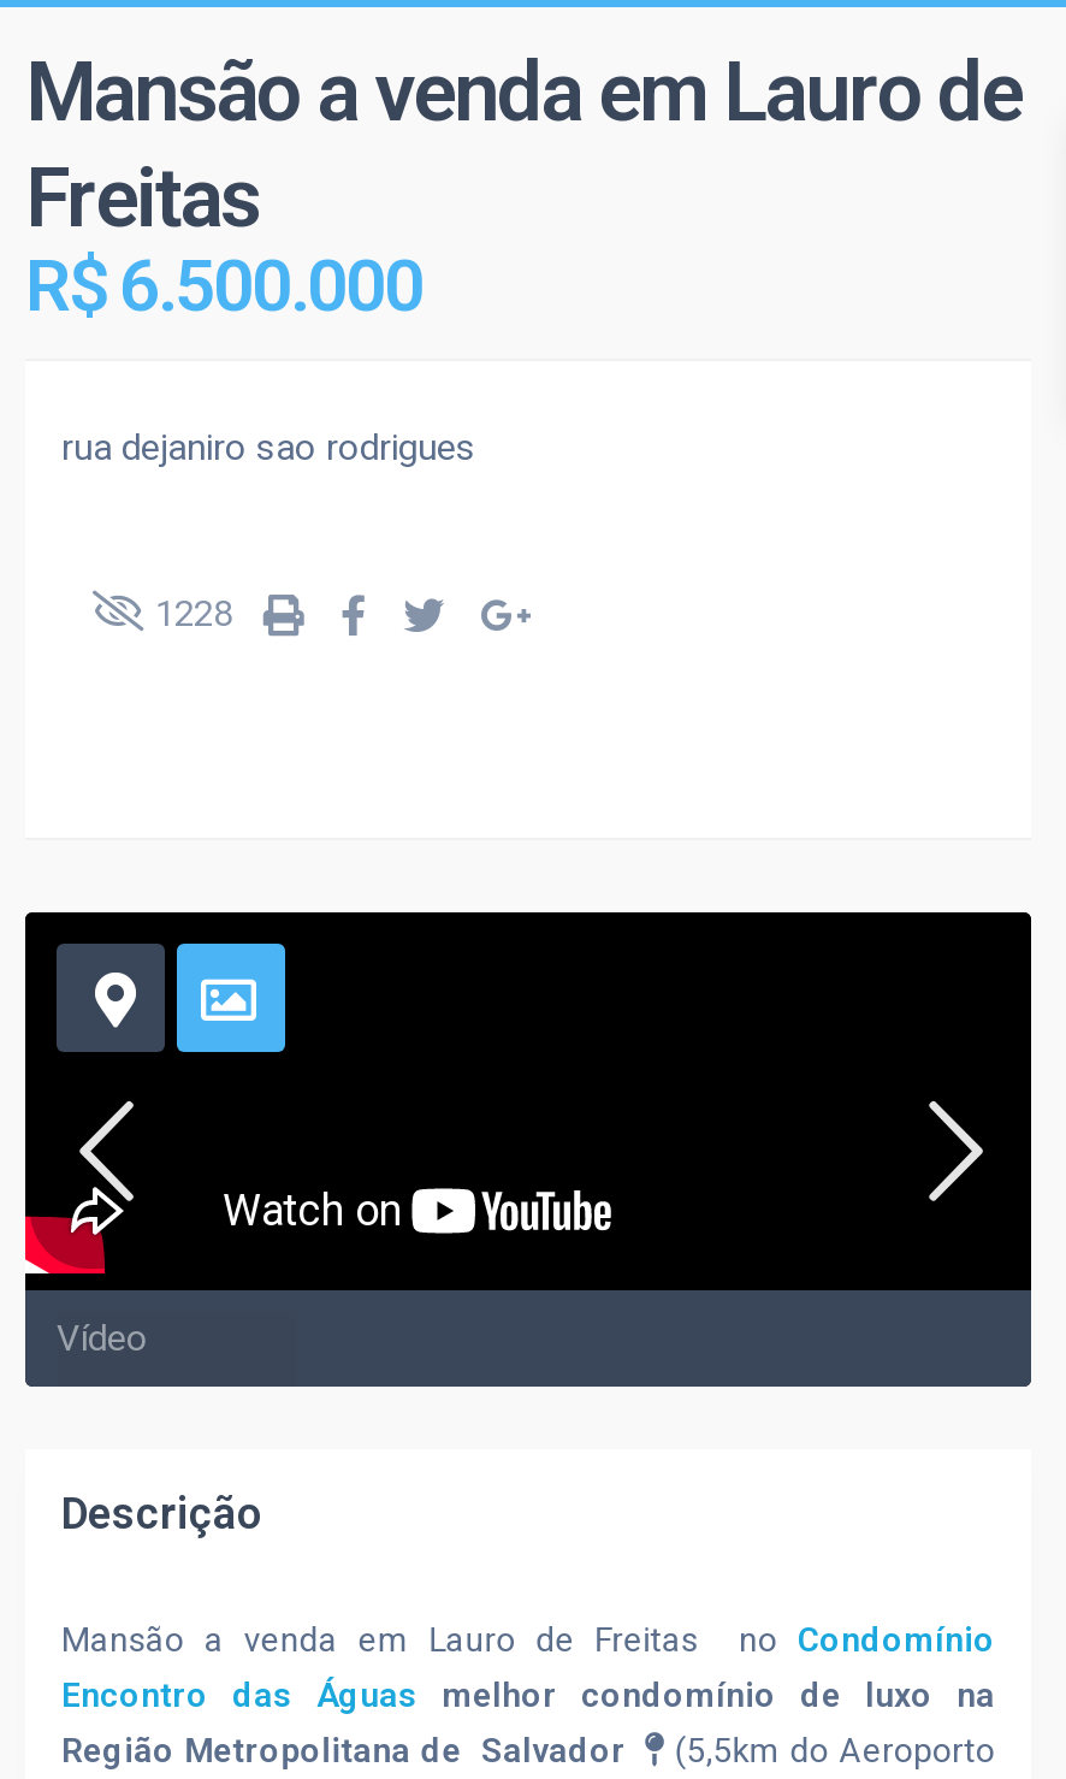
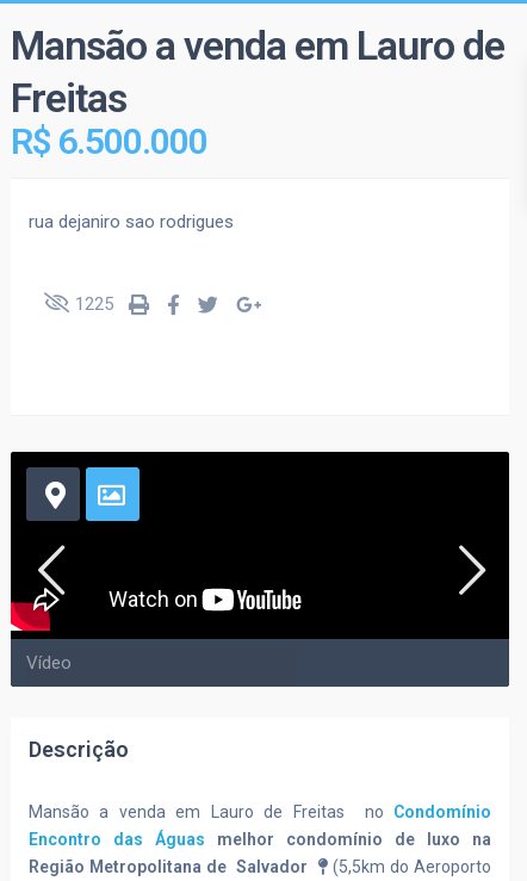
- 1228
+ 1225
